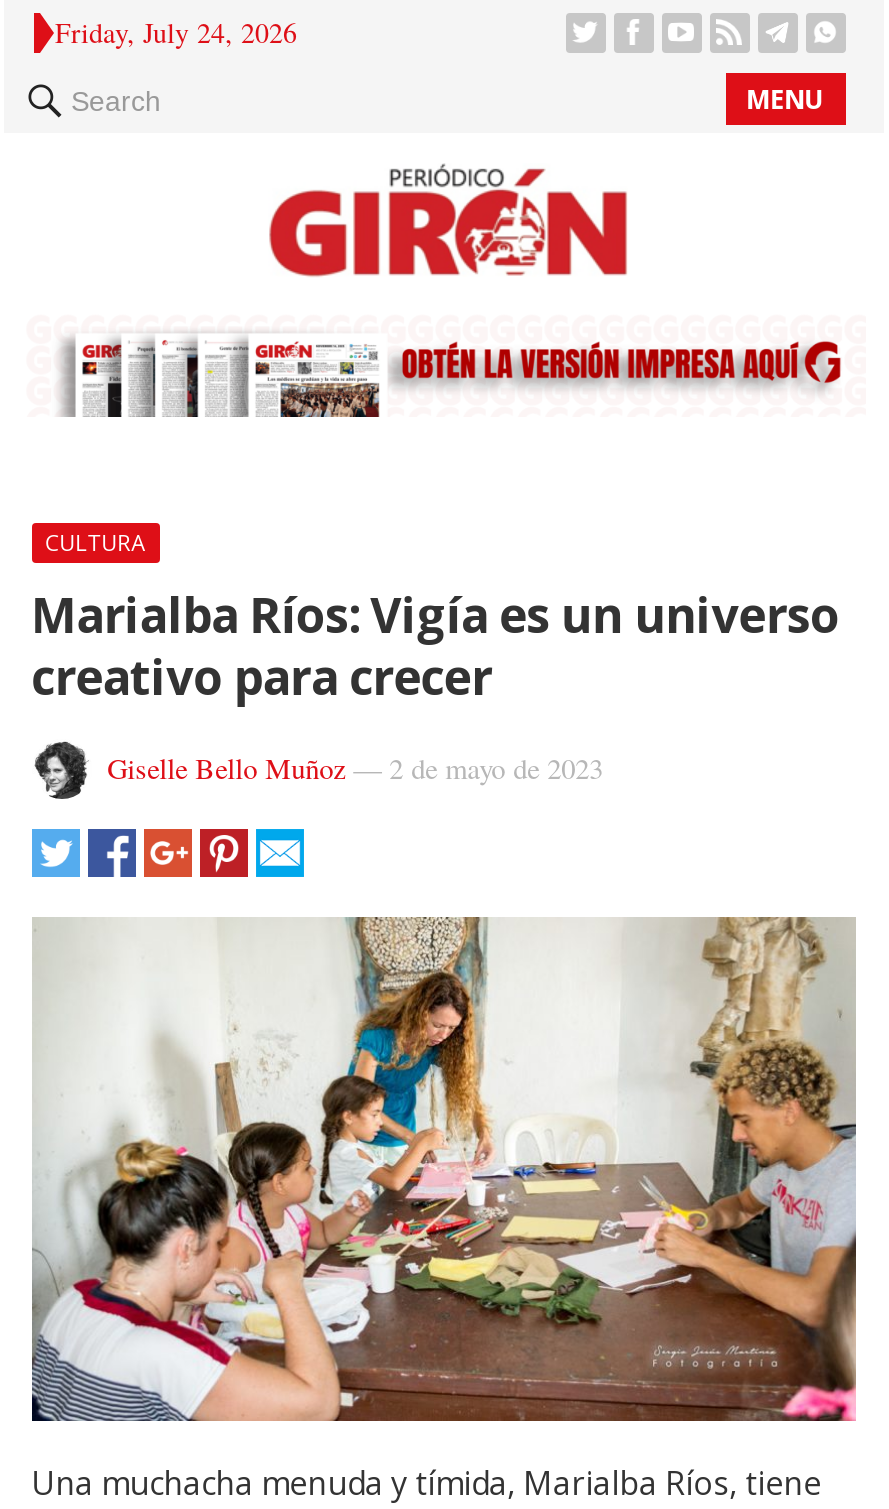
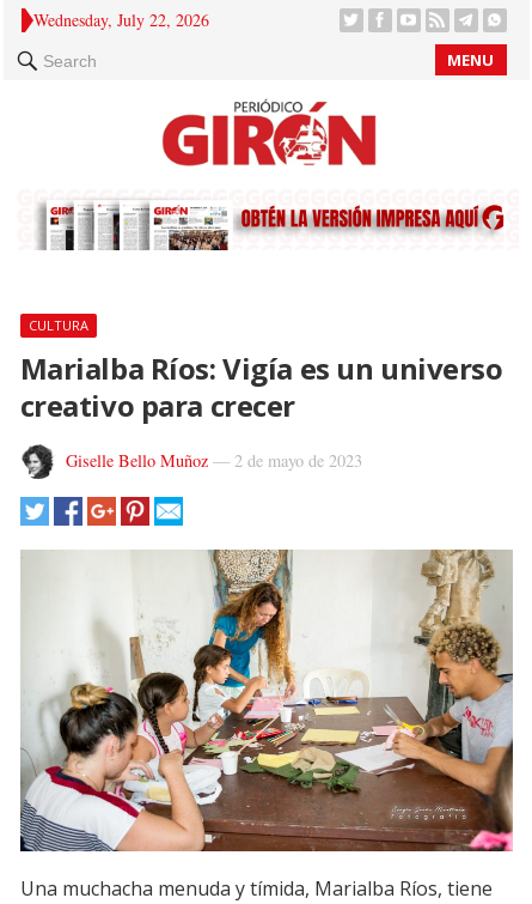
- Friday, July 24, 2026
+ Wednesday, July 22, 2026
